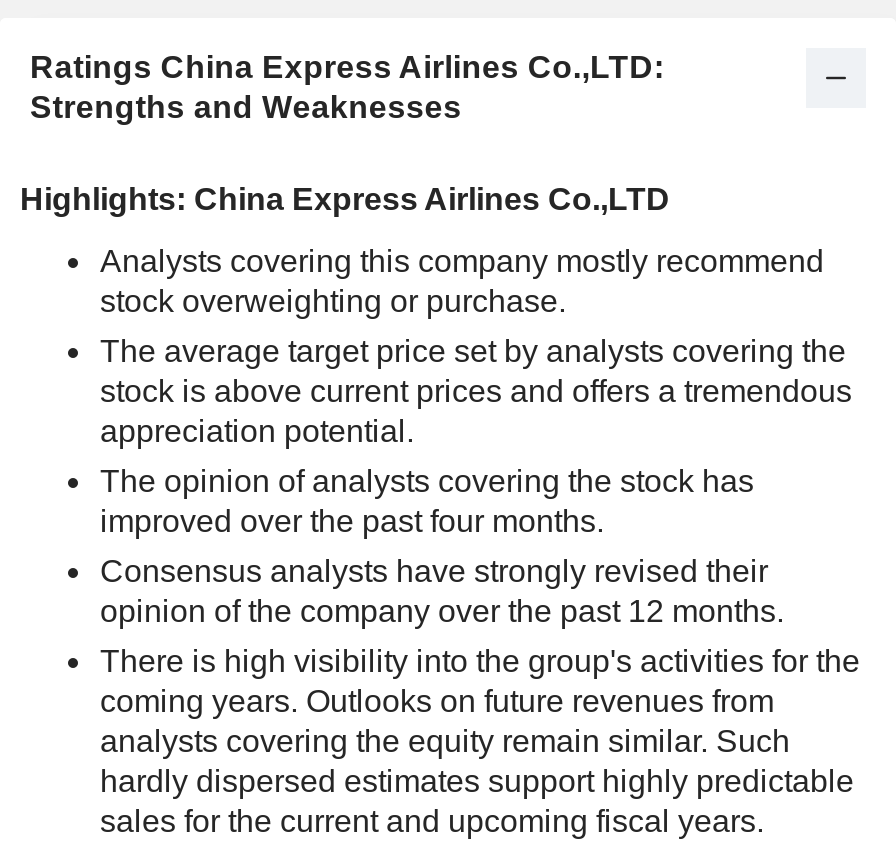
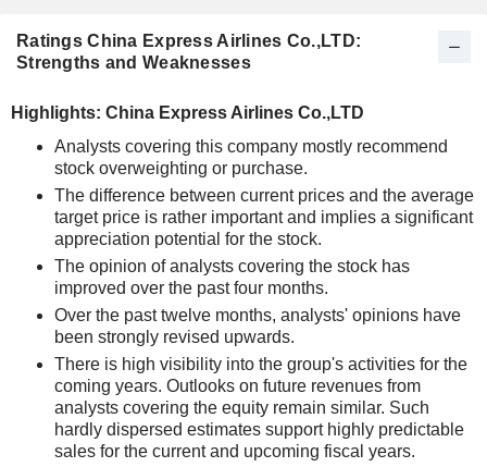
- The average target price set by analysts covering the
- stock is above current prices and offers a tremendous
- appreciation potential.
+ The difference between current prices and the average
+ target price is rather important and implies a significant
+ appreciation potential for the stock.

- Consensus analysts have strongly revised their
- opinion of the company over the past 12 months.
+ Over the past twelve months, analysts' opinions have
+ been strongly revised upwards.
